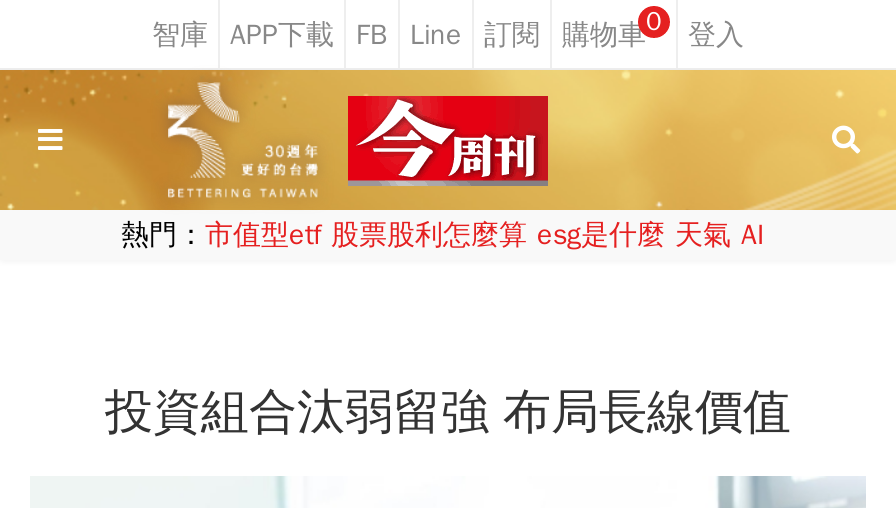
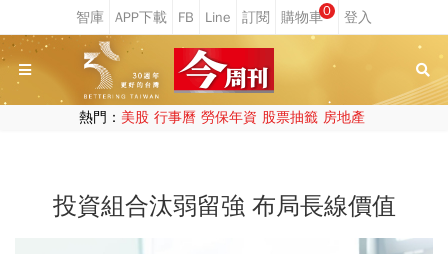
- 熱門：市值型etf 股票股利怎麼算 esg是什麼 天氣 AI
+ 熱門：美股 行事曆 勞保年資 股票抽籤 房地產
